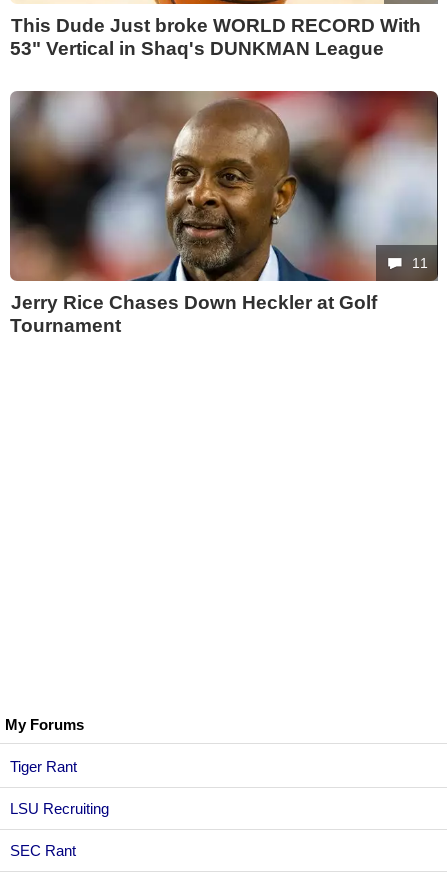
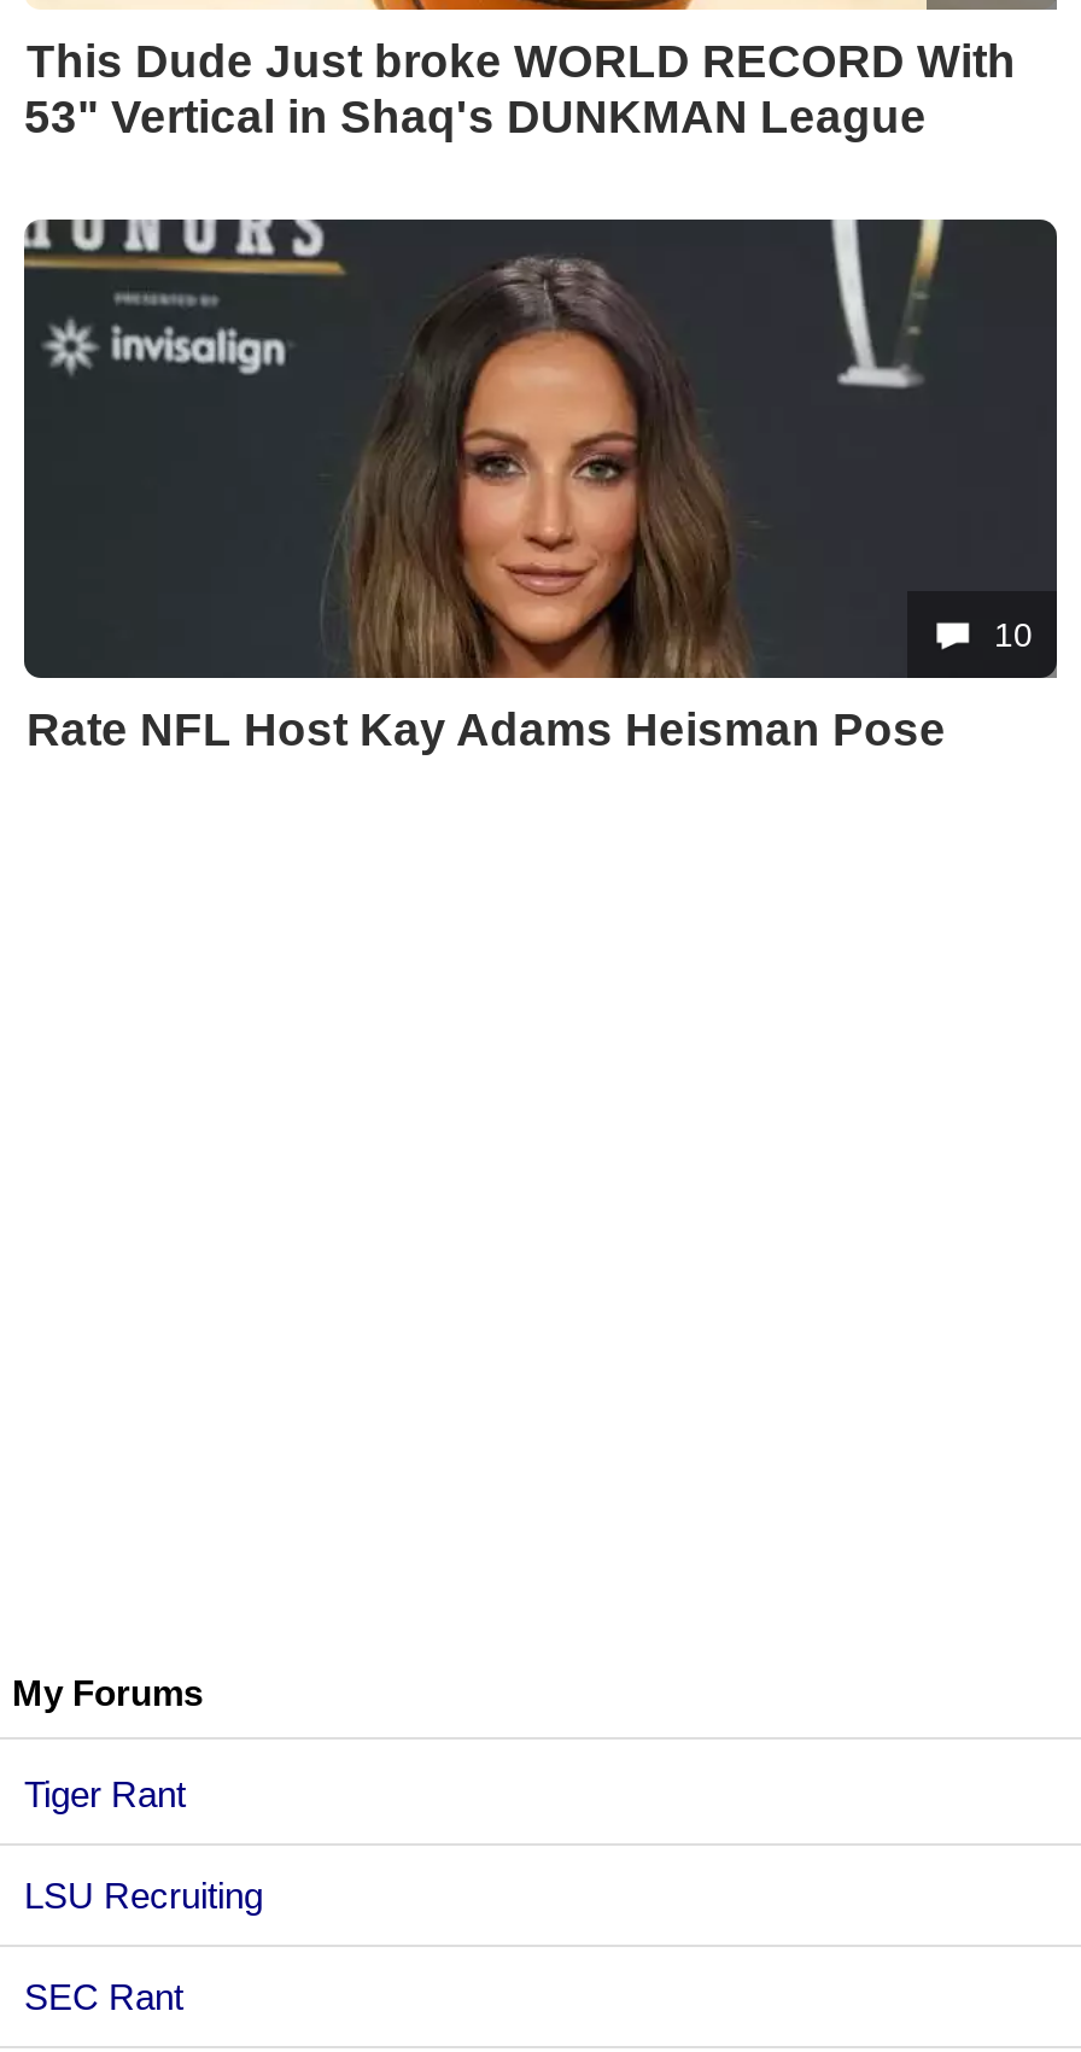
- [image]
- 11
+ [image]
+ 10

- Jerry Rice Chases Down Heckler at Golf
- Tournament
+ Rate NFL Host Kay Adams Heisman Pose
